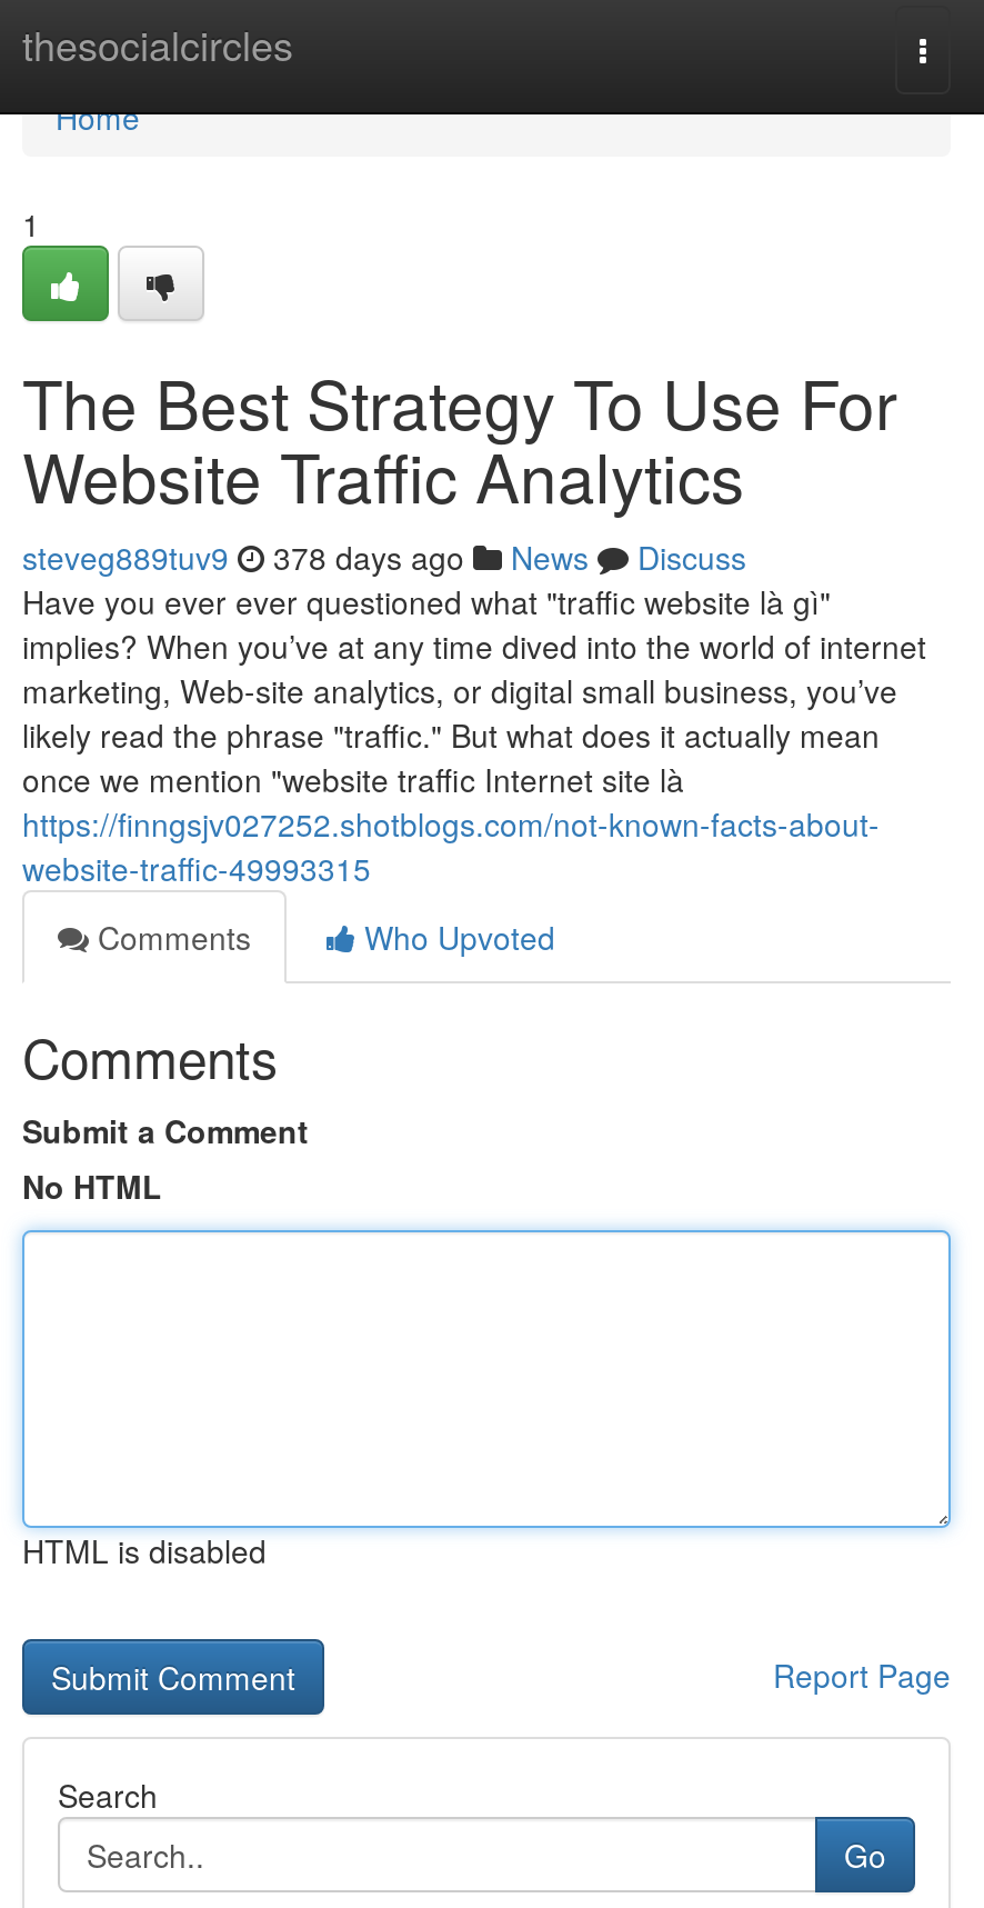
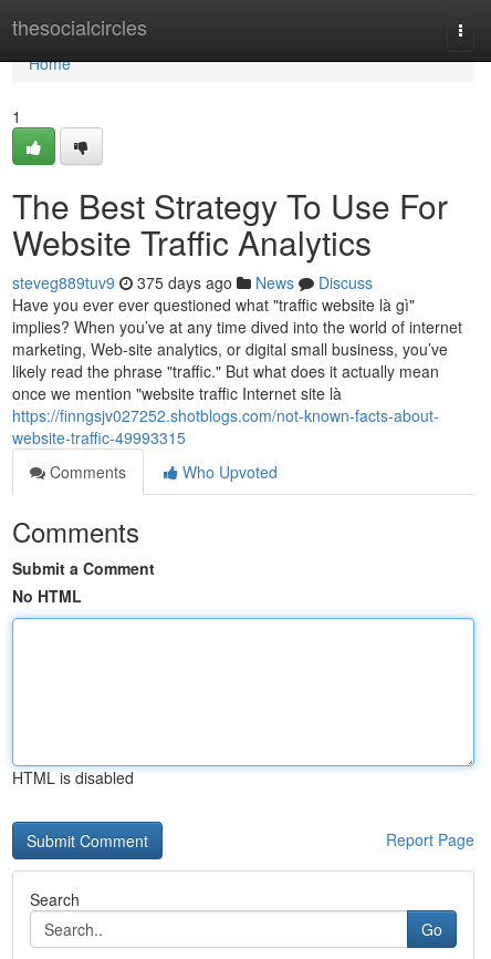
- steveg889tuv9 378 days ago News Discuss
+ steveg889tuv9 375 days ago News Discuss
